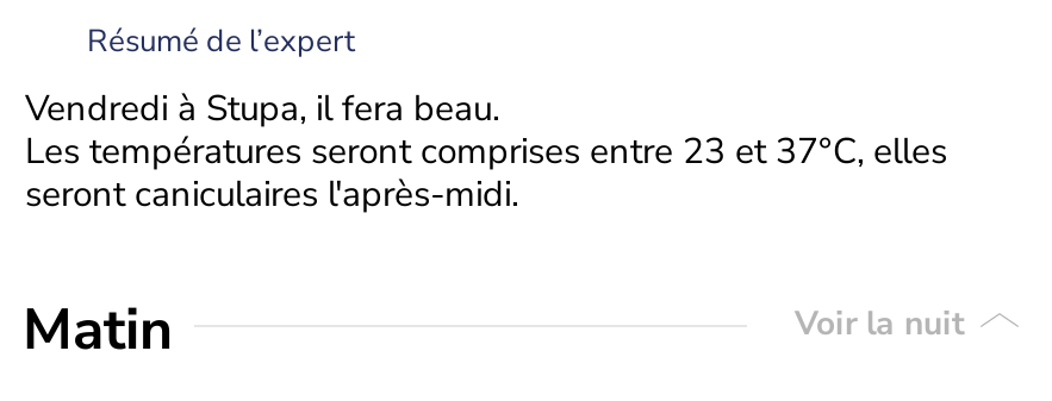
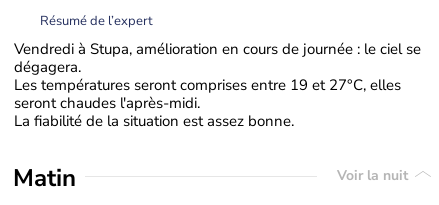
- Vendredi à Stupa, il fera beau.
- Les températures seront comprises entre 23 et 37°C, elles
- seront caniculaires l'après-midi.
+ Vendredi à Stupa, amélioration en cours de journée : le ciel se
+ dégagera.
+ Les températures seront comprises entre 19 et 27°C, elles
+ seront chaudes l'après-midi.
+ La fiabilité de la situation est assez bonne.
